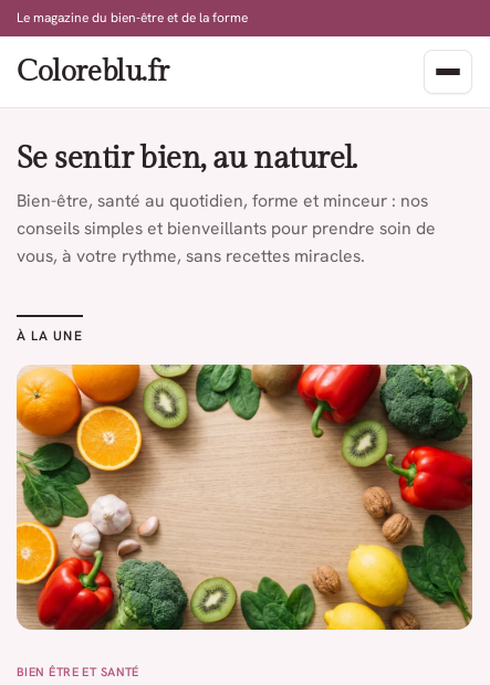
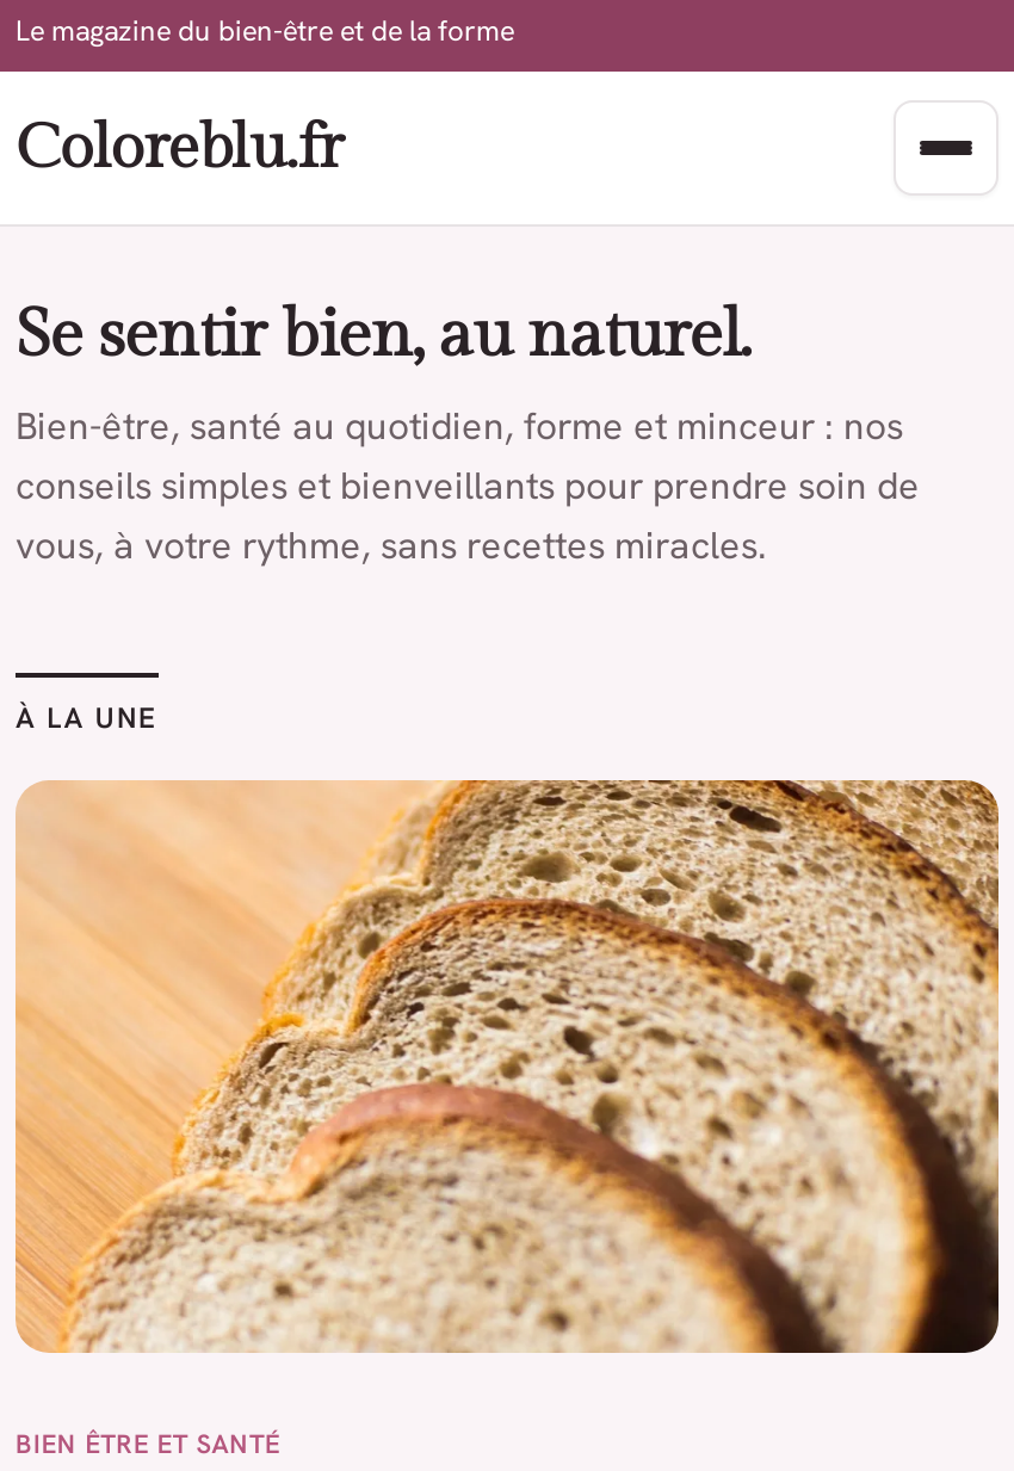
- [image]
+ [image]
